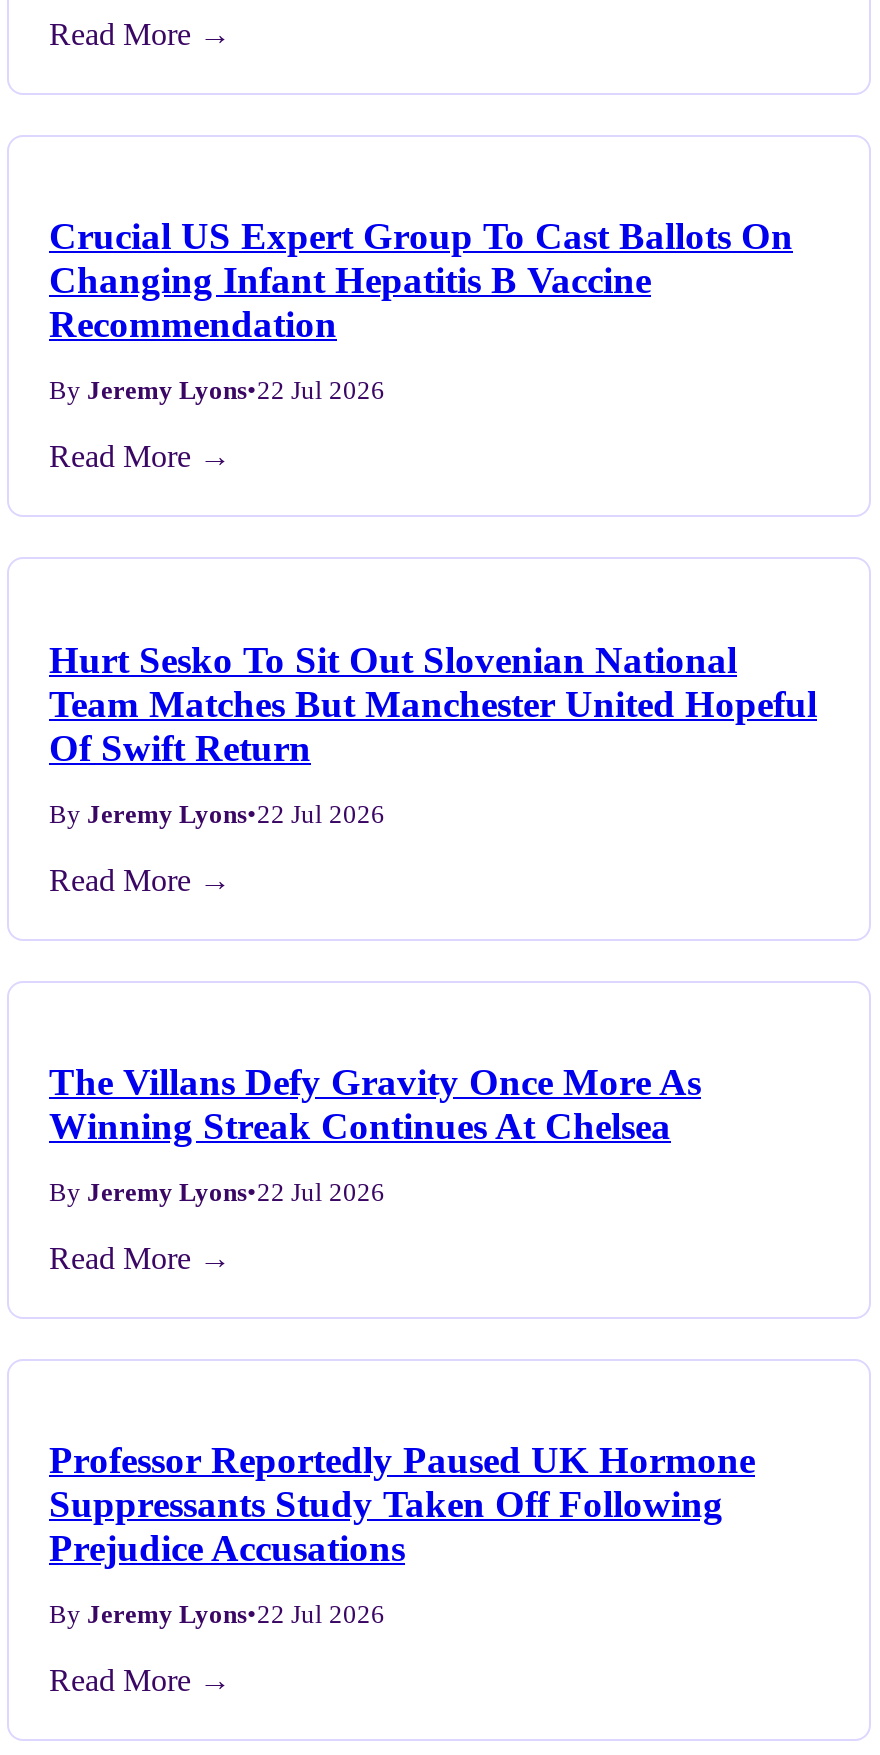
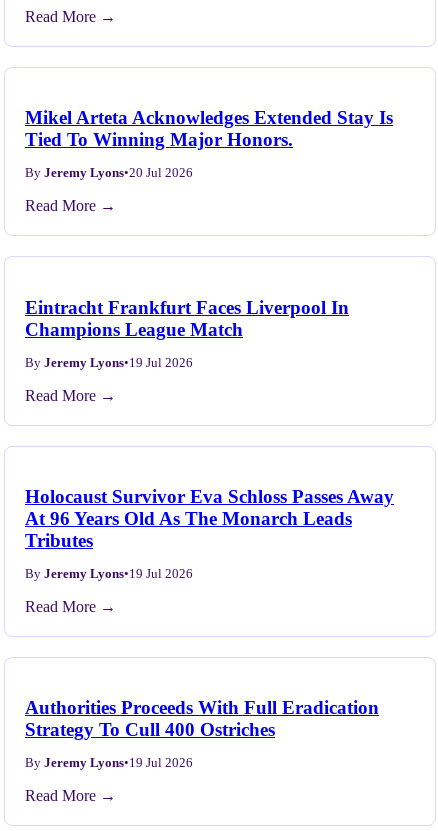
- Crucial US Expert Group To Cast Ballots On
- Changing Infant Hepatitis B Vaccine
- Recommendation
+ Mikel Arteta Acknowledges Extended Stay Is
+ Tied To Winning Major Honors.

- By Jeremy Lyons•22 Jul 2026
+ By Jeremy Lyons•20 Jul 2026

- Hurt Sesko To Sit Out Slovenian National
- Team Matches But Manchester United Hopeful
- Of Swift Return
+ Eintracht Frankfurt Faces Liverpool In
+ Champions League Match

- By Jeremy Lyons•22 Jul 2026
+ By Jeremy Lyons•19 Jul 2026

- The Villans Defy Gravity Once More As
- Winning Streak Continues At Chelsea
+ Holocaust Survivor Eva Schloss Passes Away
+ At 96 Years Old As The Monarch Leads
+ Tributes

- By Jeremy Lyons•22 Jul 2026
+ By Jeremy Lyons•19 Jul 2026

- Professor Reportedly Paused UK Hormone
- Suppressants Study Taken Off Following
- Prejudice Accusations
+ Authorities Proceeds With Full Eradication
+ Strategy To Cull 400 Ostriches

- By Jeremy Lyons•22 Jul 2026
+ By Jeremy Lyons•19 Jul 2026
